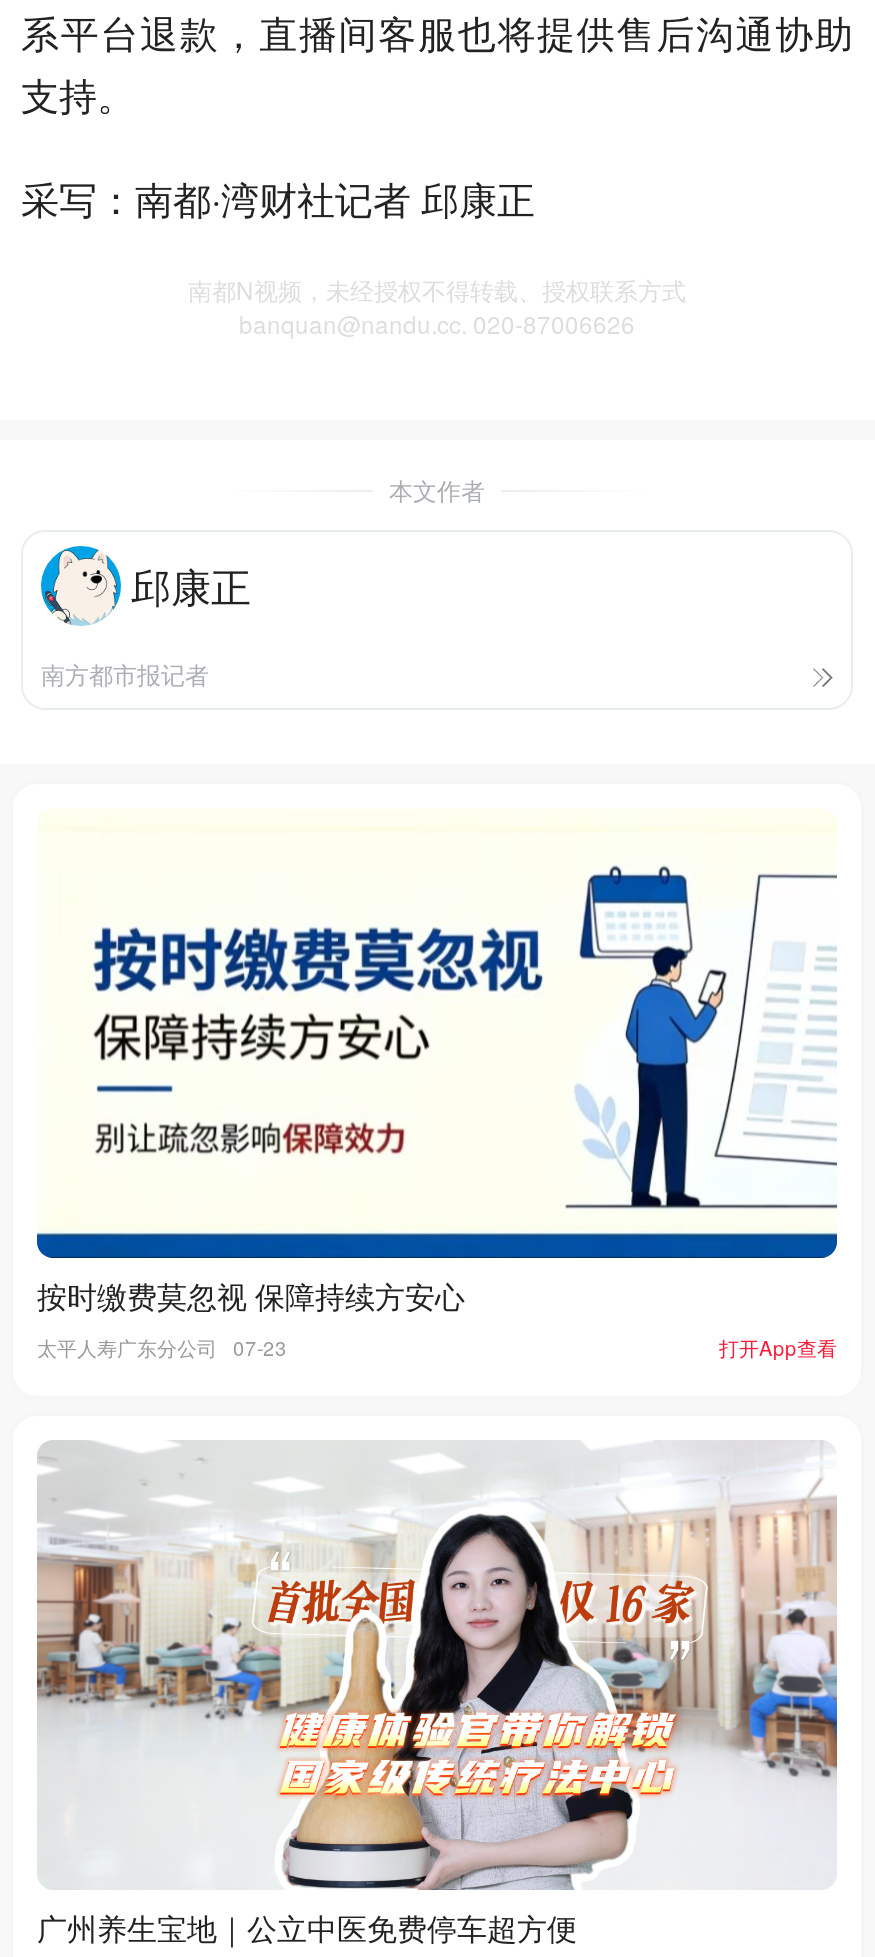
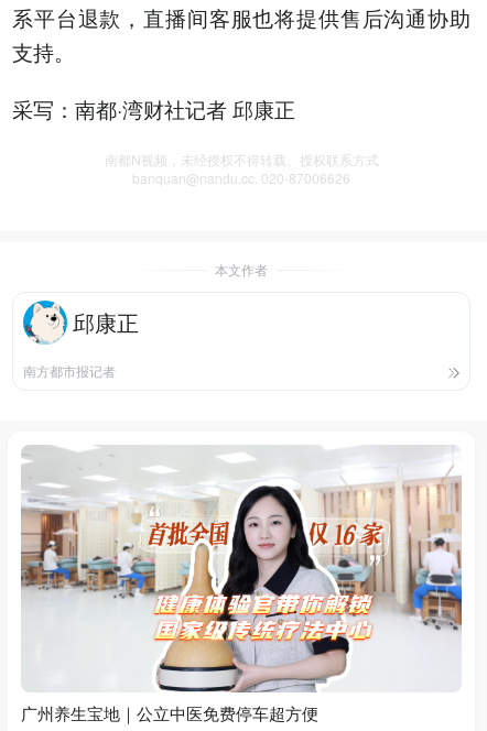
- [image]
- 按时缴费莫忽视 保障持续方安心
- 太平人寿广东分公司 07-23
- 打开App查看
